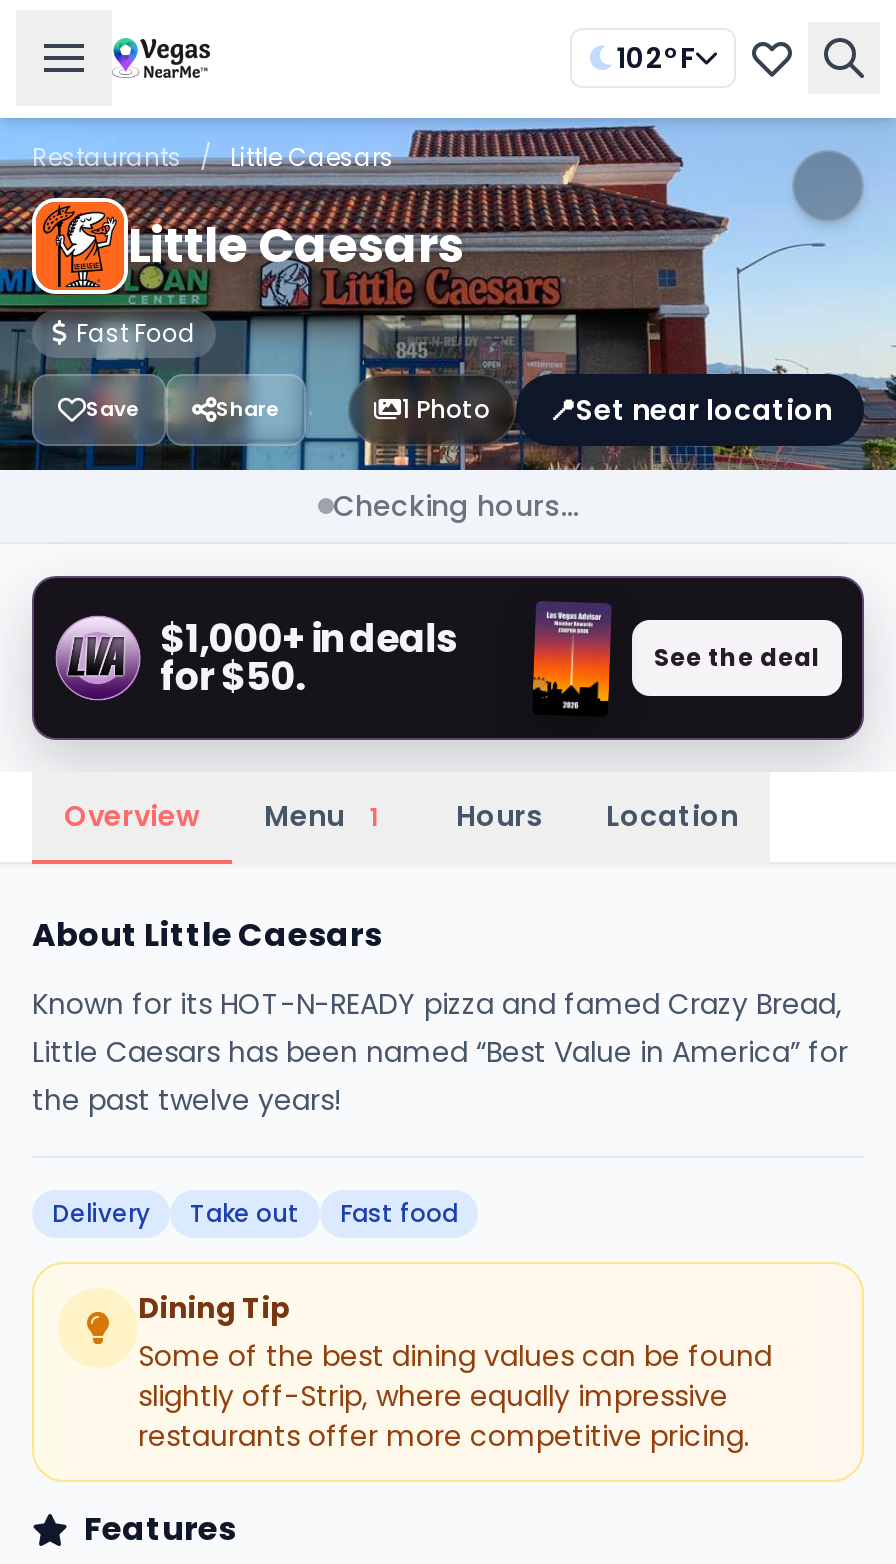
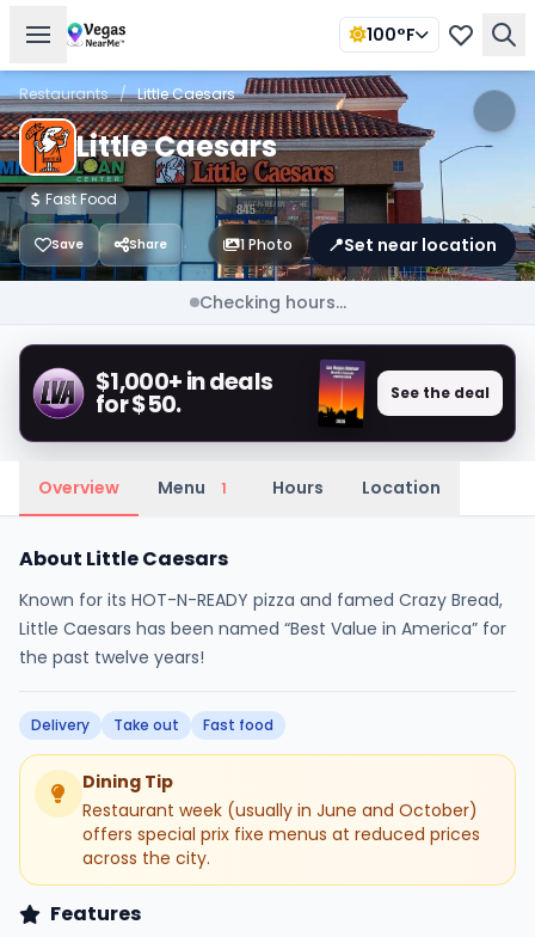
- 102°F
+ 100°F

- Some of the best dining values can be found
- slightly off-Strip, where equally impressive
- restaurants offer more competitive pricing.
+ Restaurant week (usually in June and October)
+ offers special prix fixe menus at reduced prices
+ across the city.
